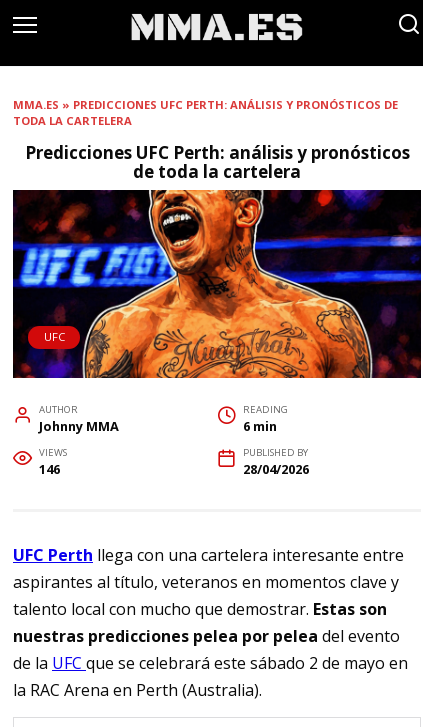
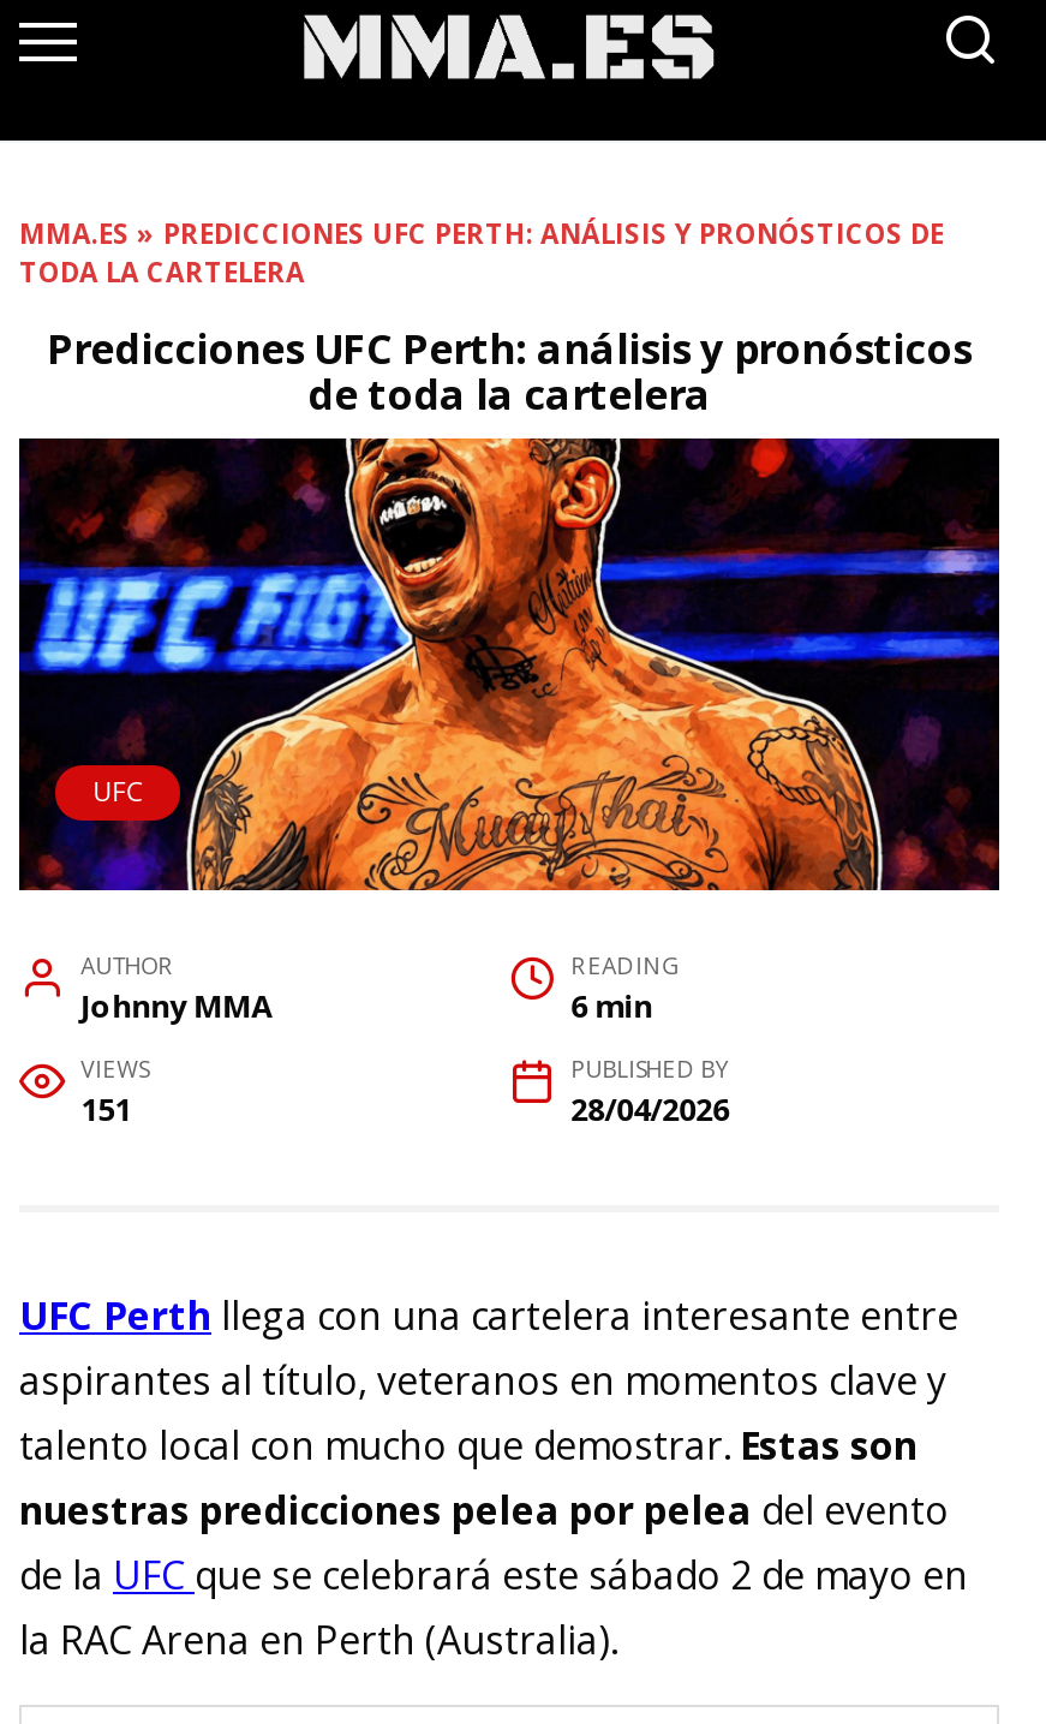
- 146
+ 151
